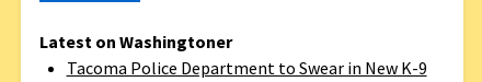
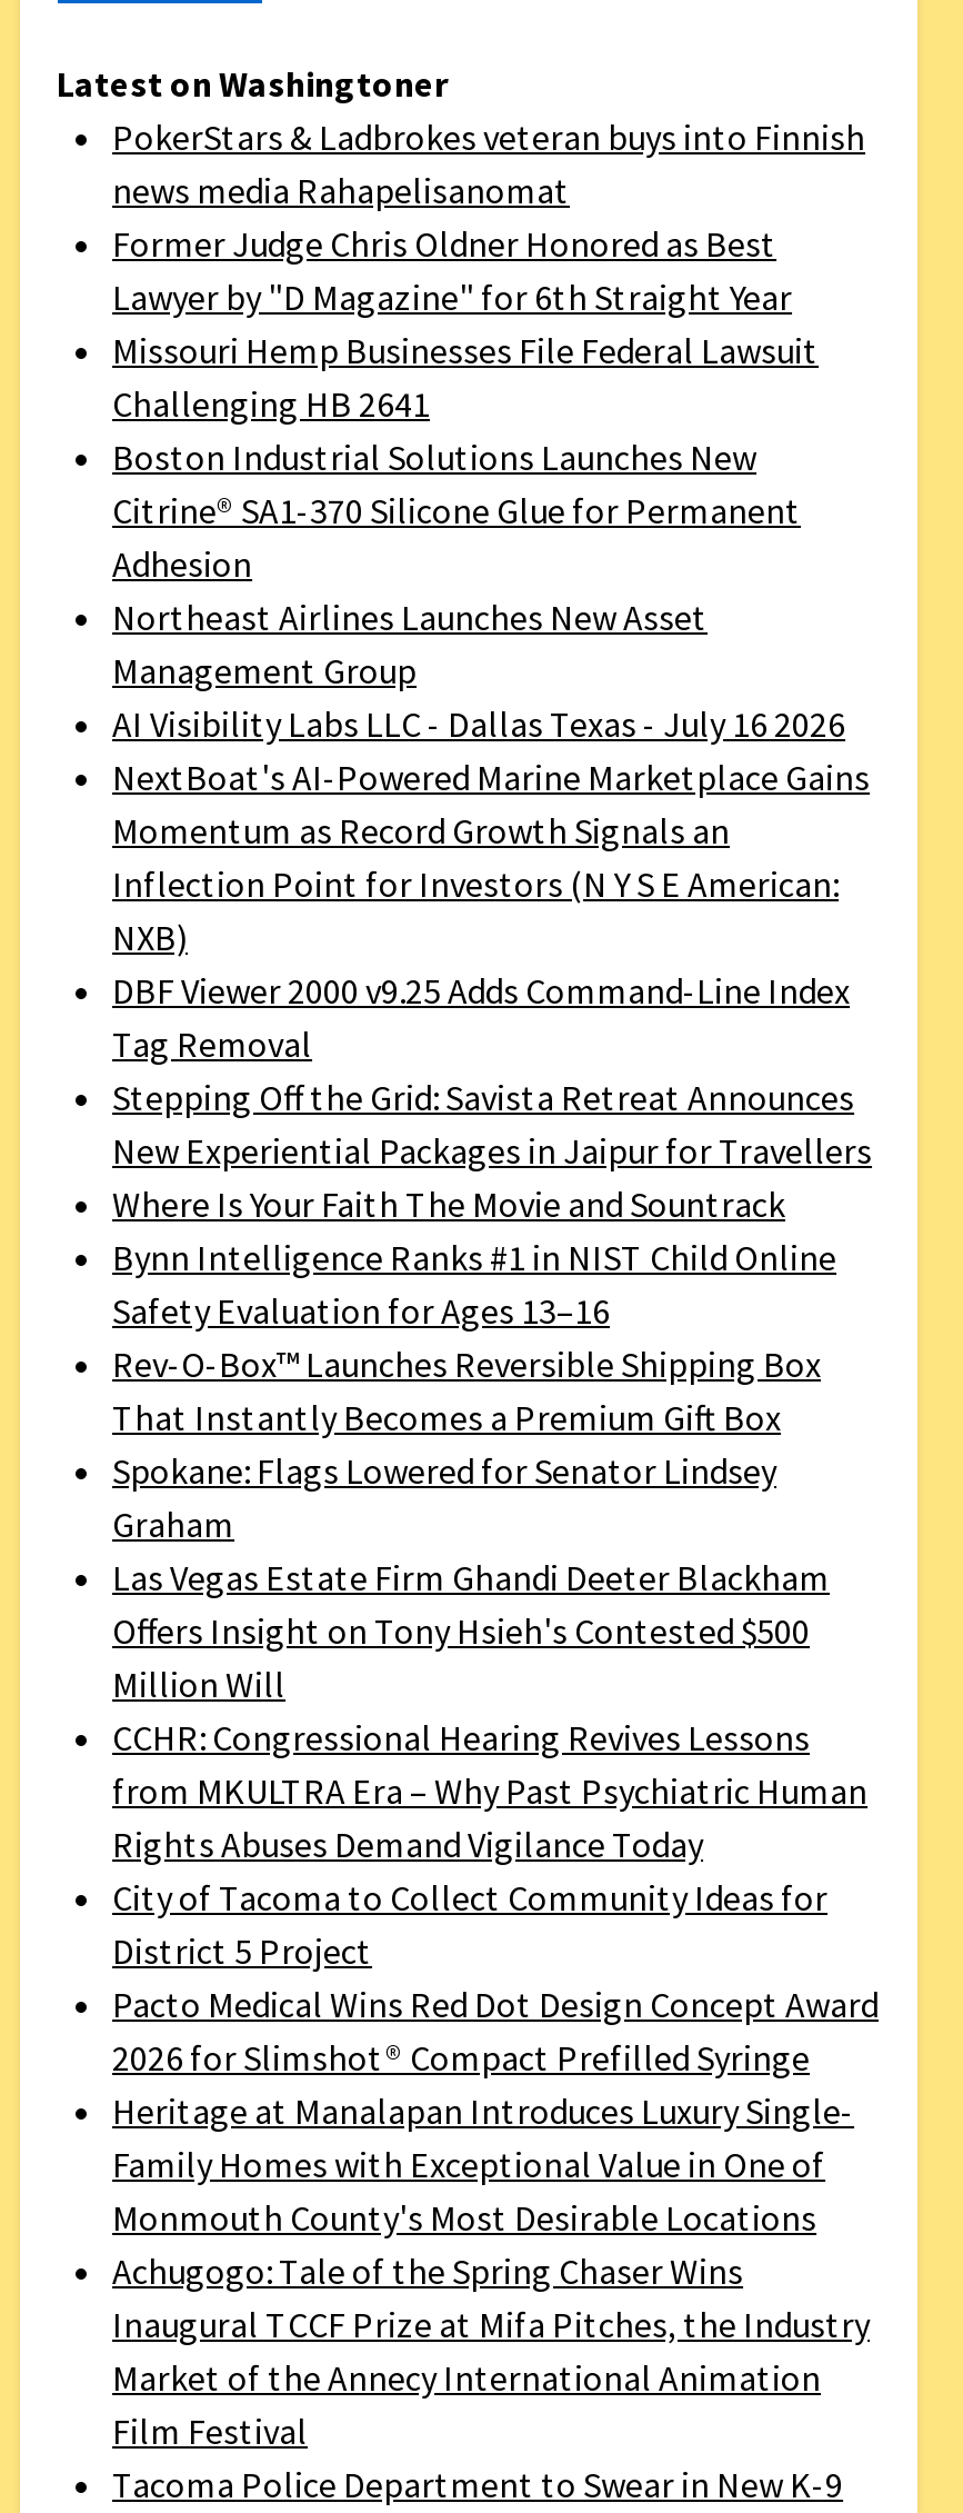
+ PokerStars & Ladbrokes veteran buys into Finnish
+ news media Rahapelisanomat
+ Former Judge Chris Oldner Honored as Best
+ Lawyer by "D Magazine" for 6th Straight Year
+ Missouri Hemp Businesses File Federal Lawsuit
+ Challenging HB 2641
+ Boston Industrial Solutions Launches New
+ Citrine® SA1-370 Silicone Glue for Permanent
+ Adhesion
+ Northeast Airlines Launches New Asset
+ Management Group
+ AI Visibility Labs LLC - Dallas Texas - July 16 2026
+ NextBoat's AI-Powered Marine Marketplace Gains
+ Momentum as Record Growth Signals an
+ Inflection Point for Investors (N Y S E American:
+ NXB)
+ DBF Viewer 2000 v9.25 Adds Command-Line Index
+ Tag Removal
+ Stepping Off the Grid: Savista Retreat Announces
+ New Experiential Packages in Jaipur for Travellers
+ Where Is Your Faith The Movie and Sountrack
+ Bynn Intelligence Ranks #1 in NIST Child Online
+ Safety Evaluation for Ages 13–16
+ Rev-O-Box™ Launches Reversible Shipping Box
+ That Instantly Becomes a Premium Gift Box
+ Spokane: Flags Lowered for Senator Lindsey
+ Graham
+ Las Vegas Estate Firm Ghandi Deeter Blackham
+ Offers Insight on Tony Hsieh's Contested $500
+ Million Will
+ CCHR: Congressional Hearing Revives Lessons
+ from MKULTRA Era – Why Past Psychiatric Human
+ Rights Abuses Demand Vigilance Today
+ City of Tacoma to Collect Community Ideas for
+ District 5 Project
+ Pacto Medical Wins Red Dot Design Concept Award
+ 2026 for Slimshot® Compact Prefilled Syringe
+ Heritage at Manalapan Introduces Luxury Single-
+ Family Homes with Exceptional Value in One of
+ Monmouth County's Most Desirable Locations
+ Achugogo: Tale of the Spring Chaser Wins
+ Inaugural TCCF Prize at Mifa Pitches, the Industry
+ Market of the Annecy International Animation
+ Film Festival
